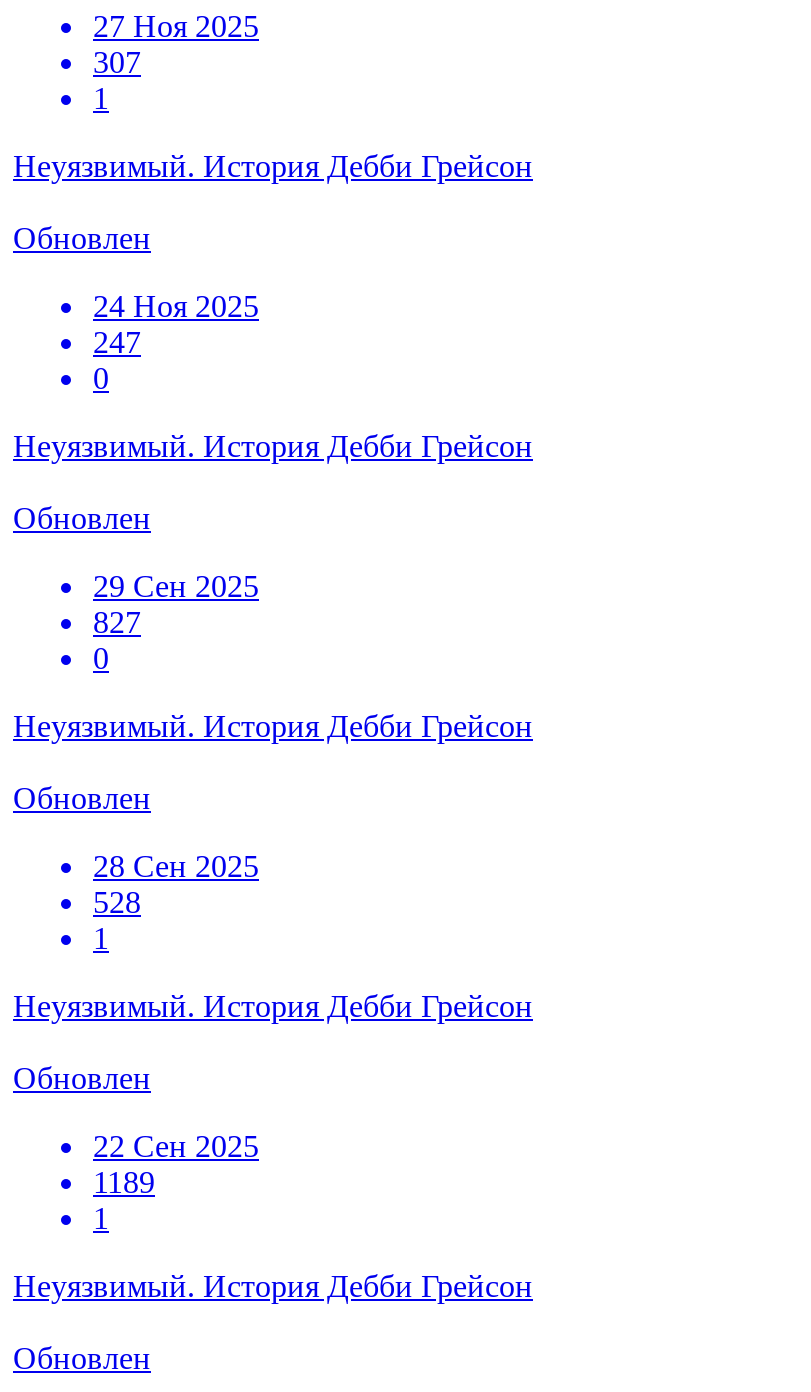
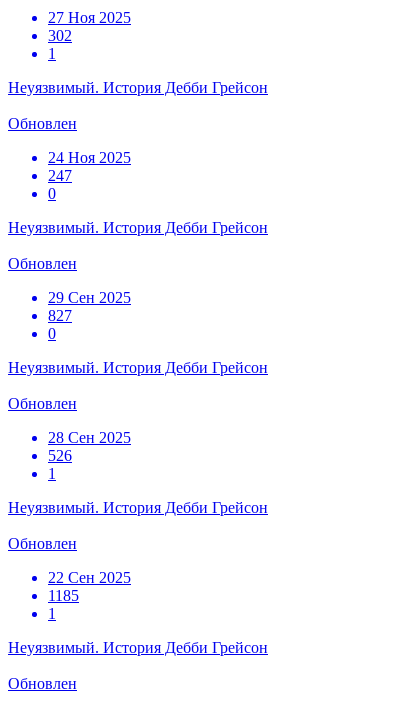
- 307
+ 302

- 528
+ 526

- 1189
+ 1185
